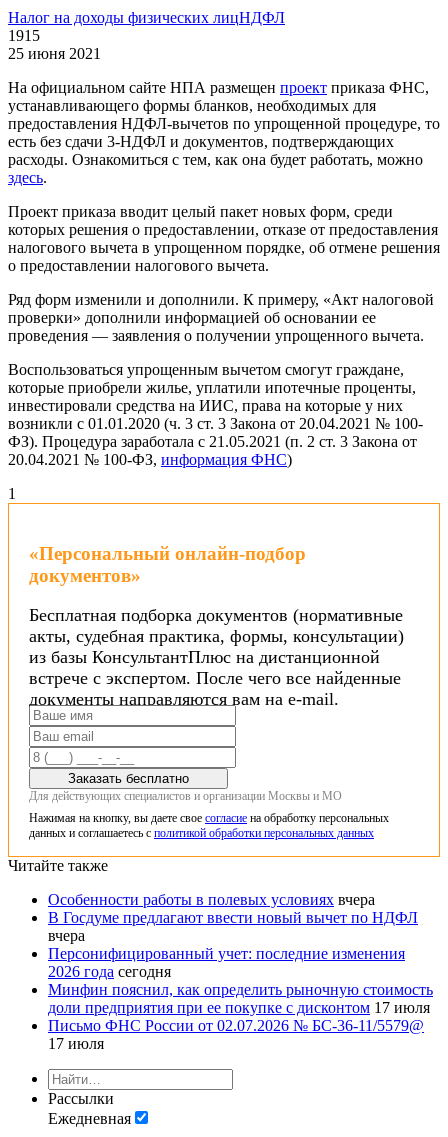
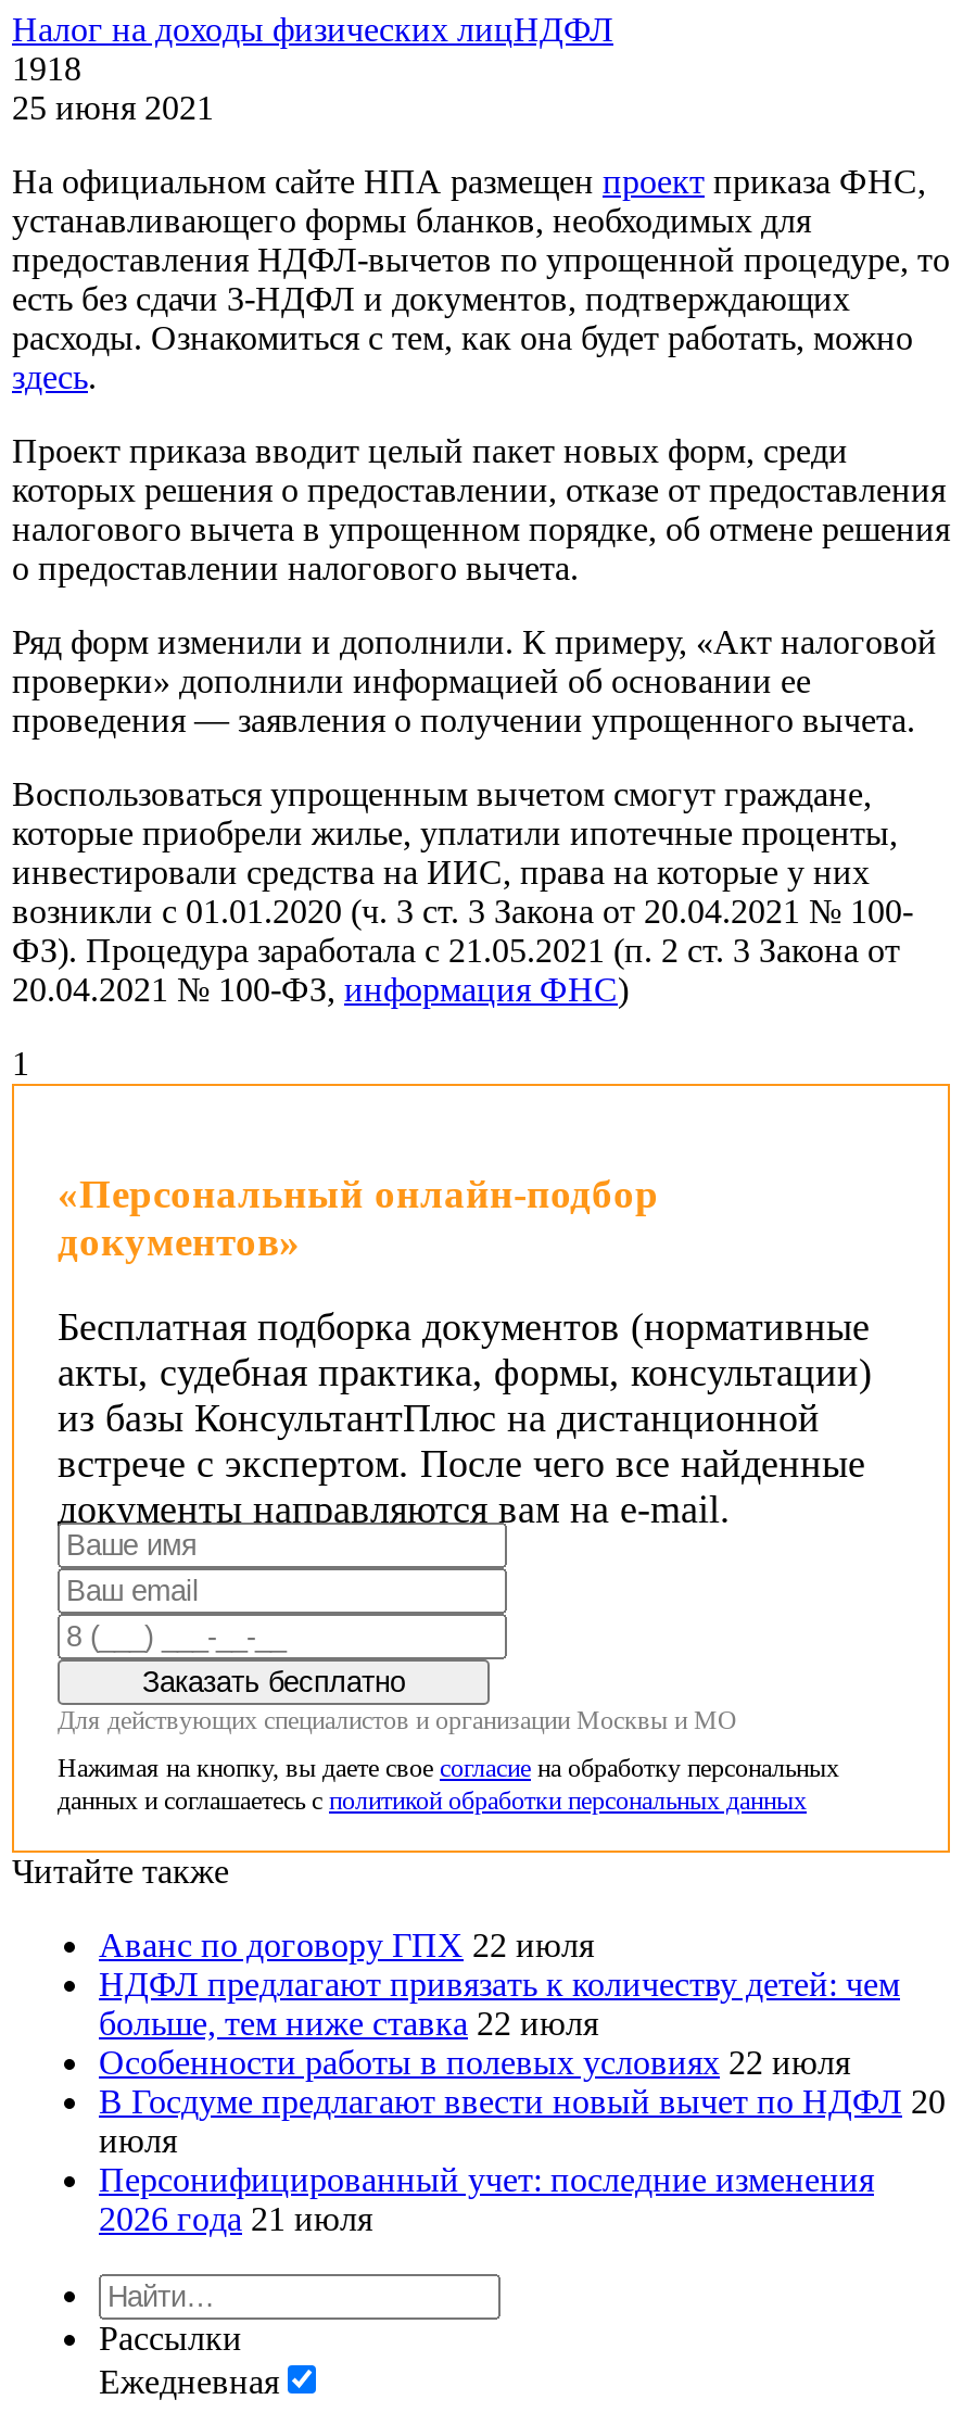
- 1915
+ 1918

- Особенности работы в полевых условиях вчера
- В Госдуме предлагают ввести новый вычет по НДФЛ
- вчера
+ Аванс по договору ГПХ 22 июля
+ НДФЛ предлагают привязать к количеству детей: чем
+ больше, тем ниже ставка 22 июля
+ Особенности работы в полевых условиях 22 июля
+ В Госдуме предлагают ввести новый вычет по НДФЛ 20
+ июля

moved down: Персонифицированный учет: последние изменения

- 2026 года сегодня
- Минфин пояснил, как определить рыночную стоимость
- доли предприятия при ее покупке с дисконтом 17 июля
- Письмо ФНС России от 02.07.2026 № БС-36-11/5579@
- 17 июля
+ 2026 года 21 июля
